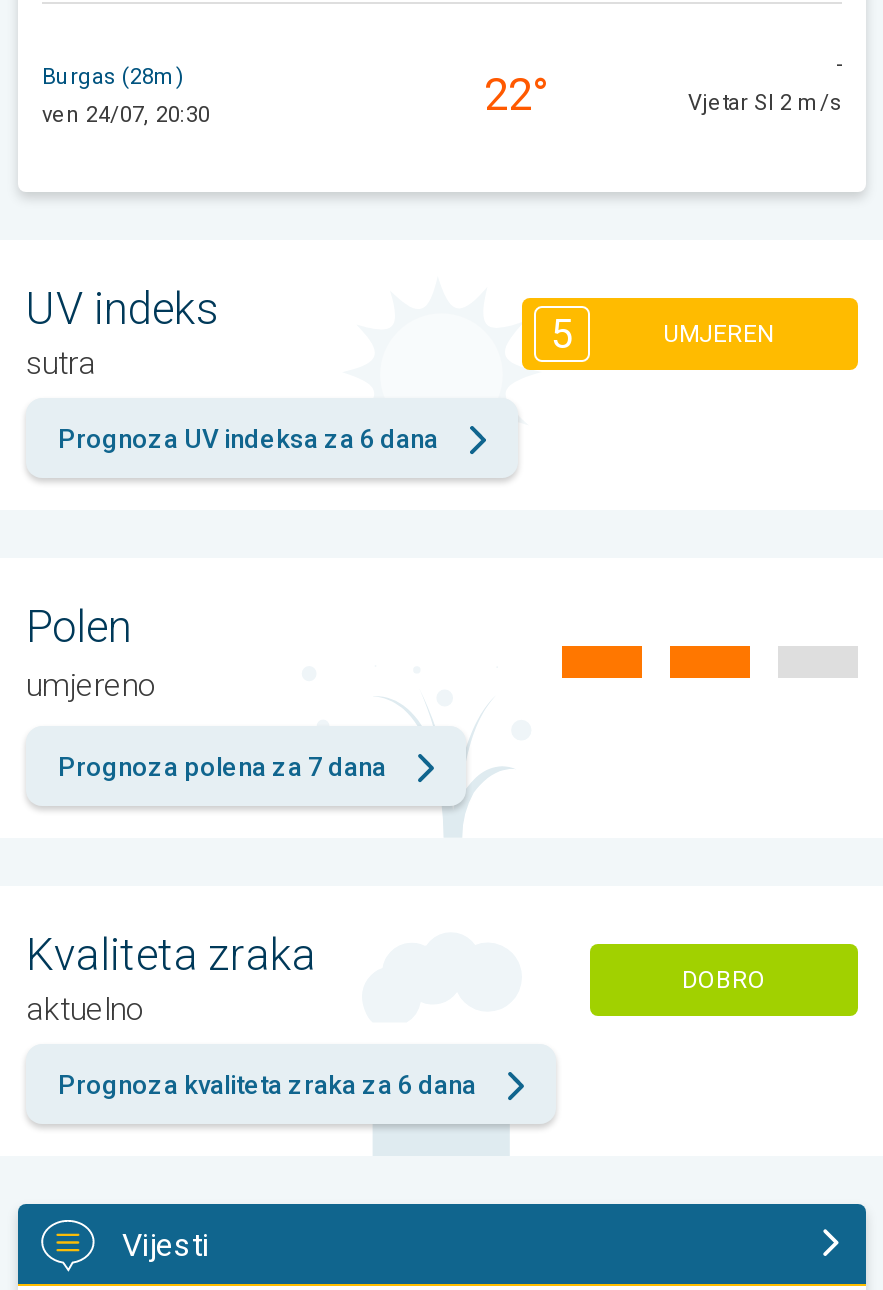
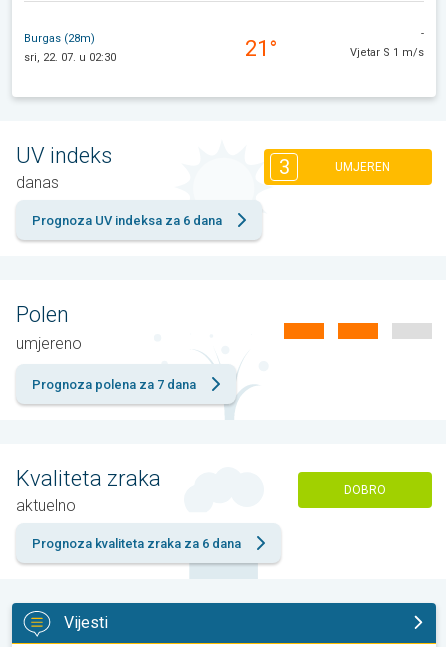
- ven 24/07, 20:30
- 22°
+ sri, 22. 07. u 02:30
+ 21°

- Vjetar SI 2 m/s
+ Vjetar S 1 m/s

- 5
+ 3

- sutra
+ danas
